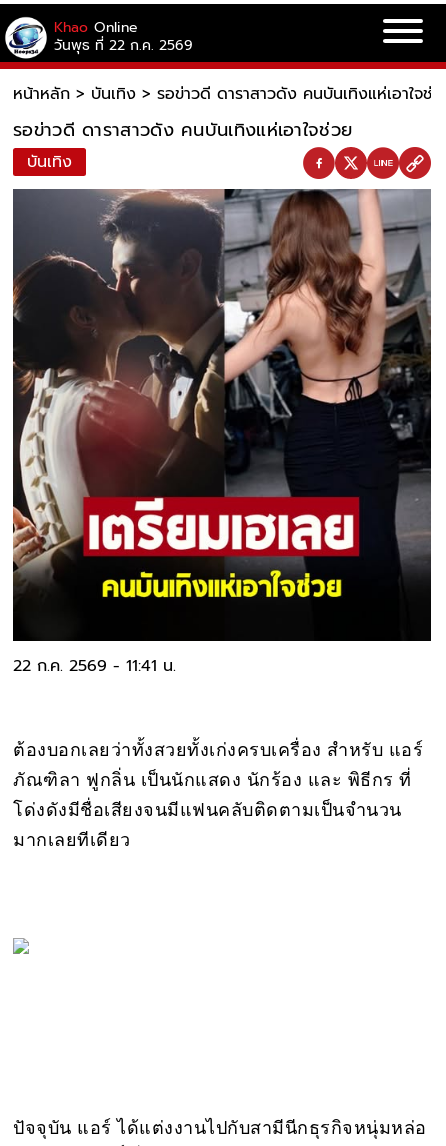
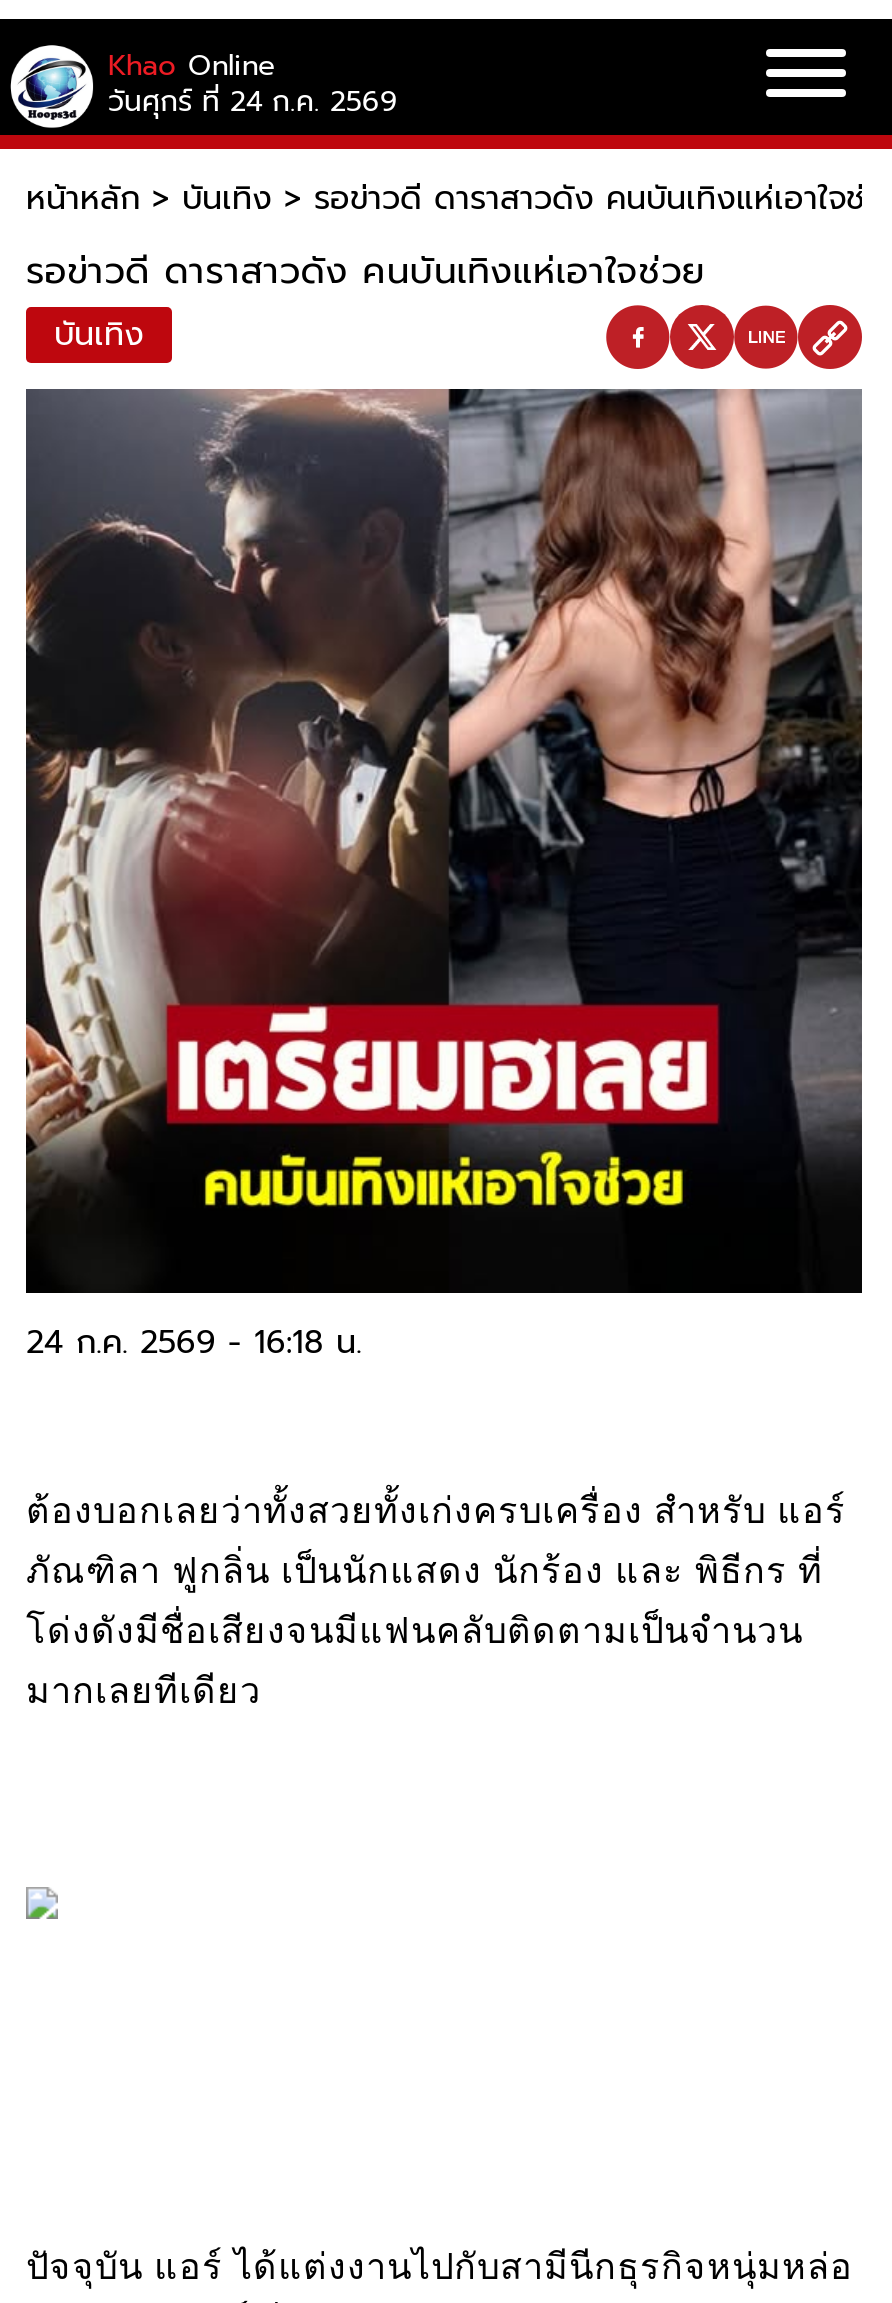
- วันพุธ ที่ 22 ก.ค. 2569
+ วันศุกร์ ที่ 24 ก.ค. 2569

- 22 ก.ค. 2569 - 11:41 น.
+ 24 ก.ค. 2569 - 16:18 น.
